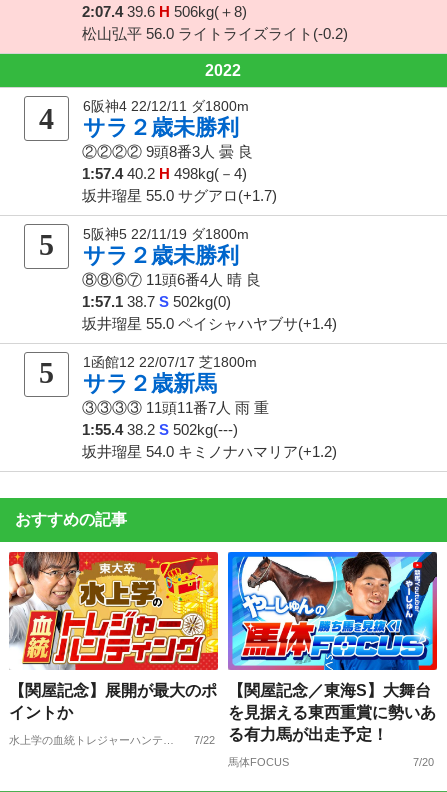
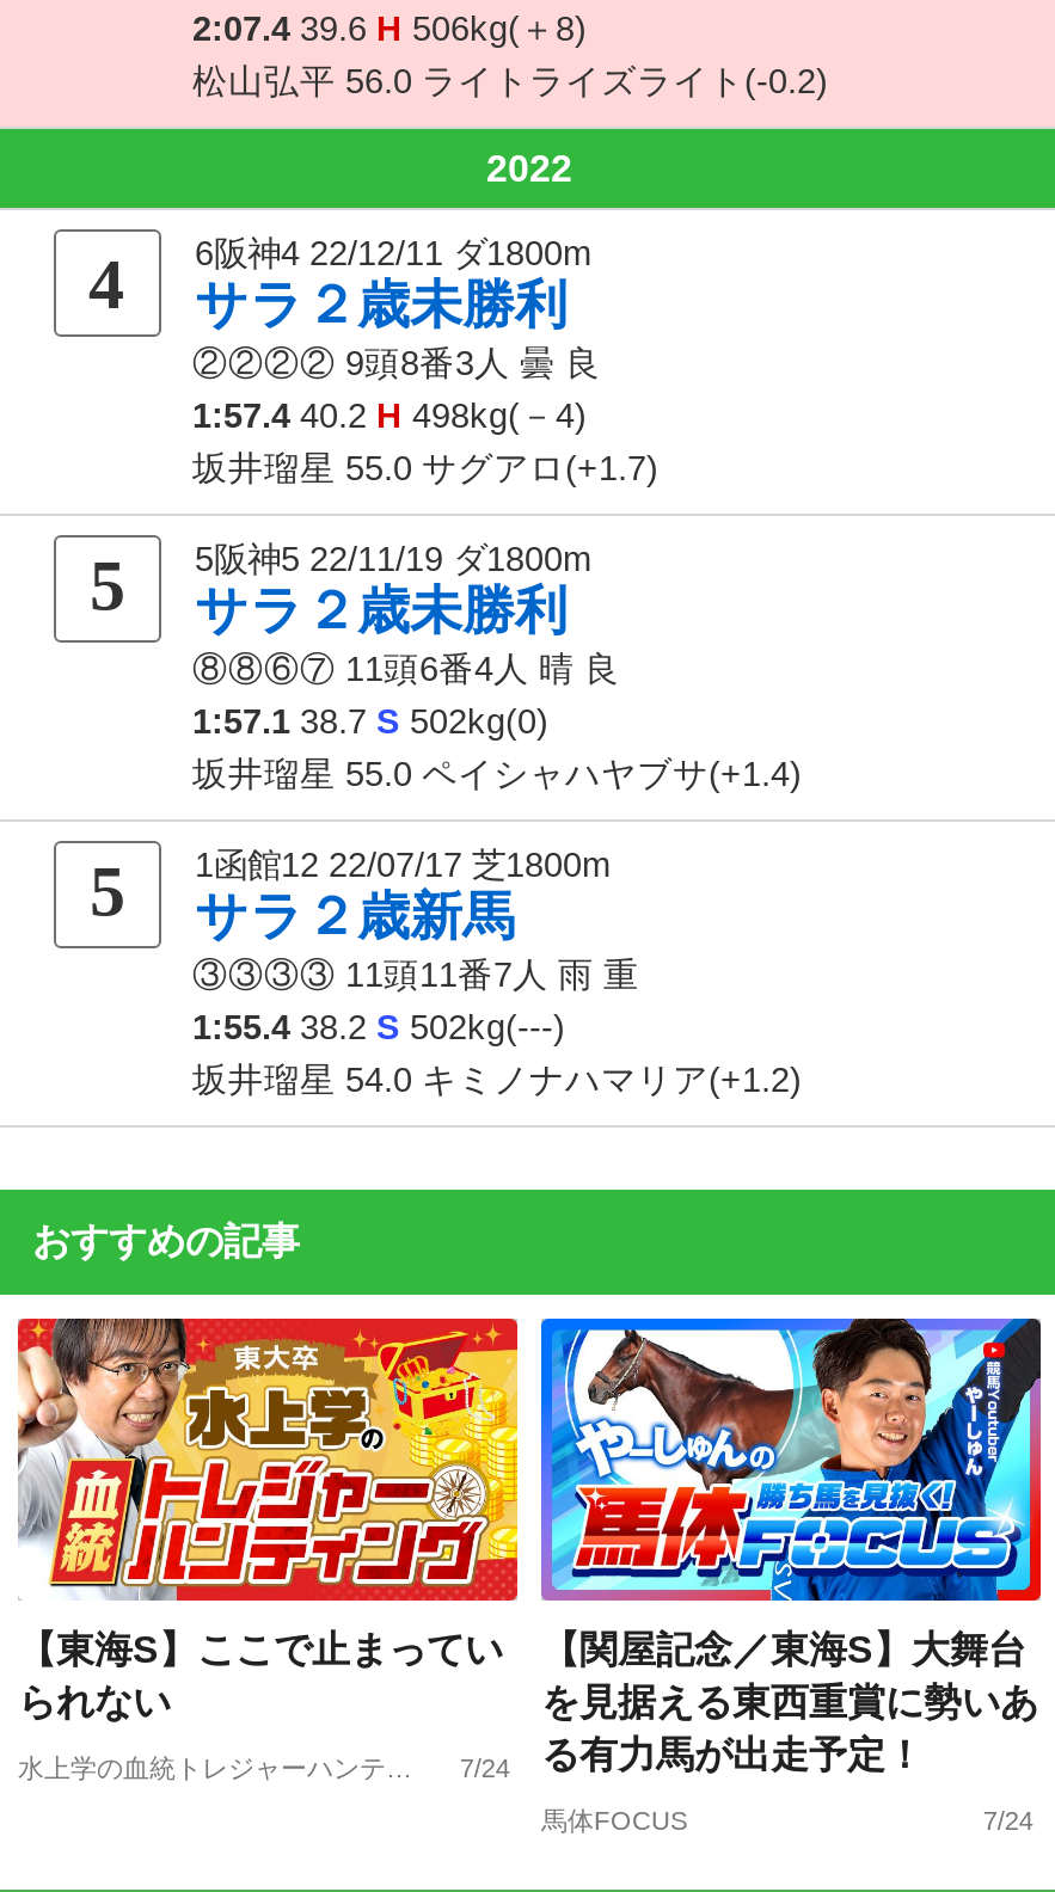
- 【関屋記念】展開が最大のポ
- イントか
+ 【東海S】ここで止まってい
+ られない

- 7/22
+ 7/24

- 7/20
+ 7/24
